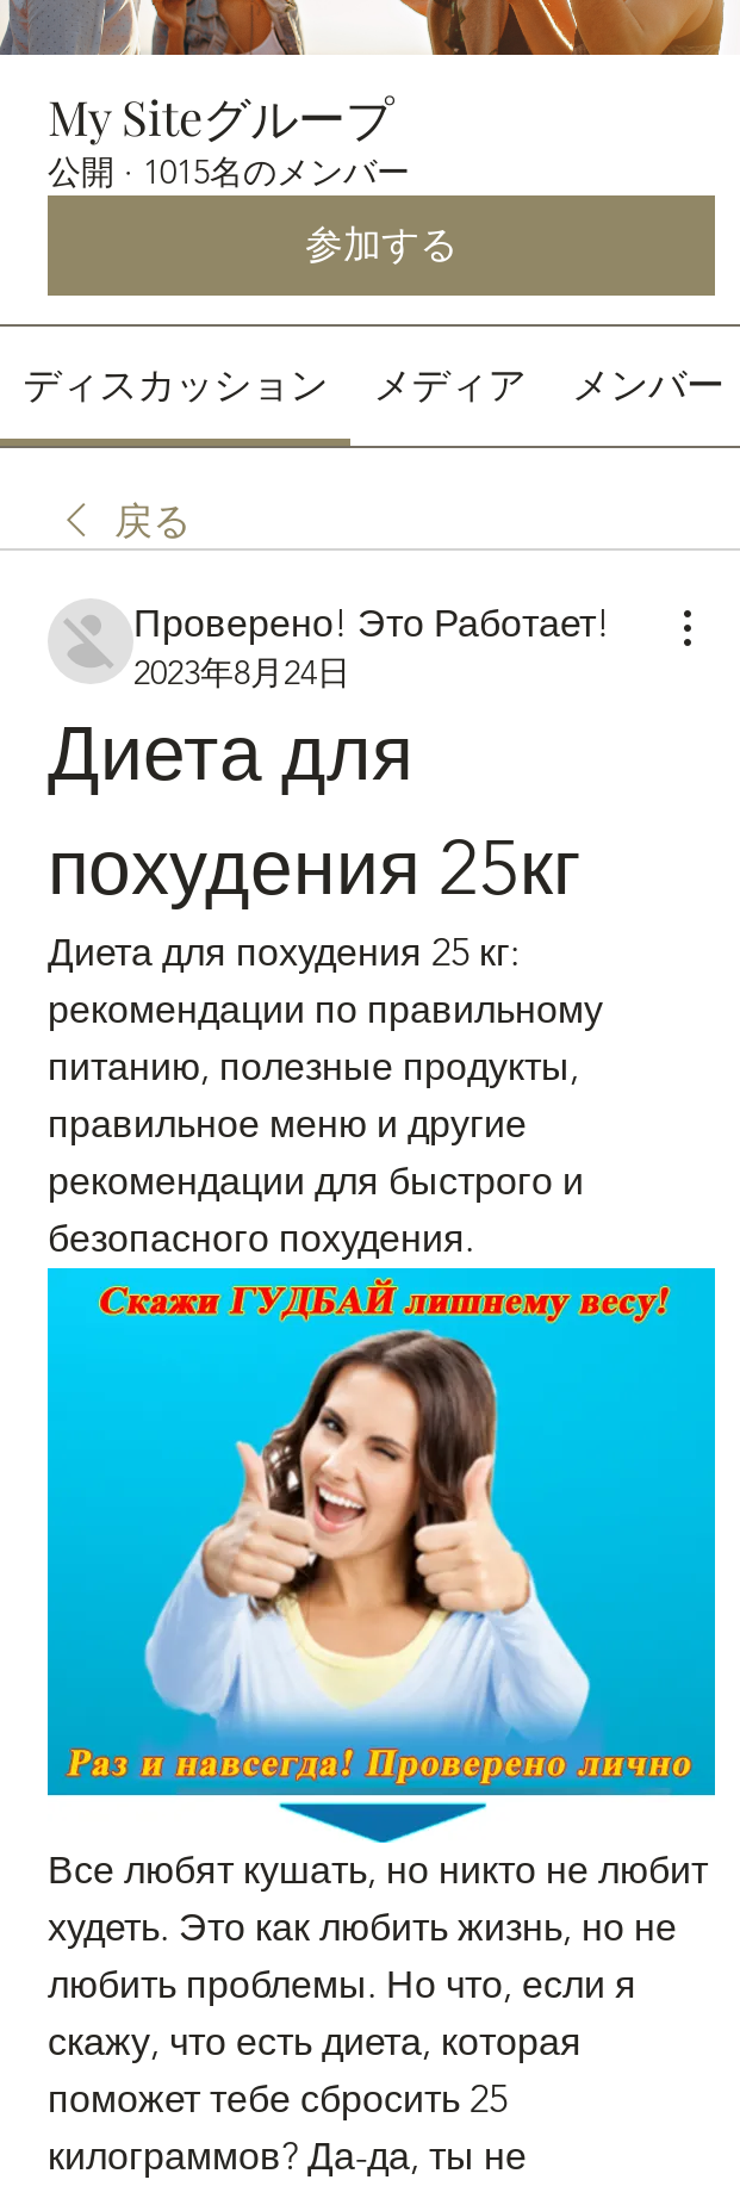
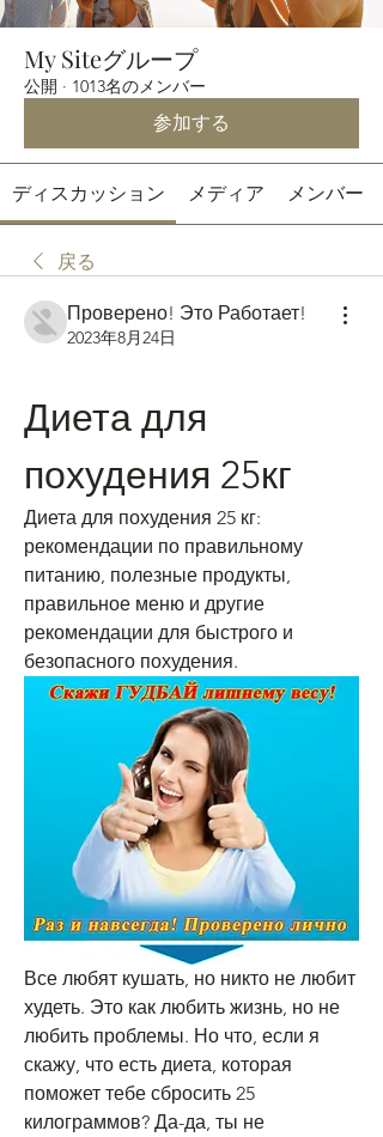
- 公開 · 1015名のメンバー
+ 公開 · 1013名のメンバー
